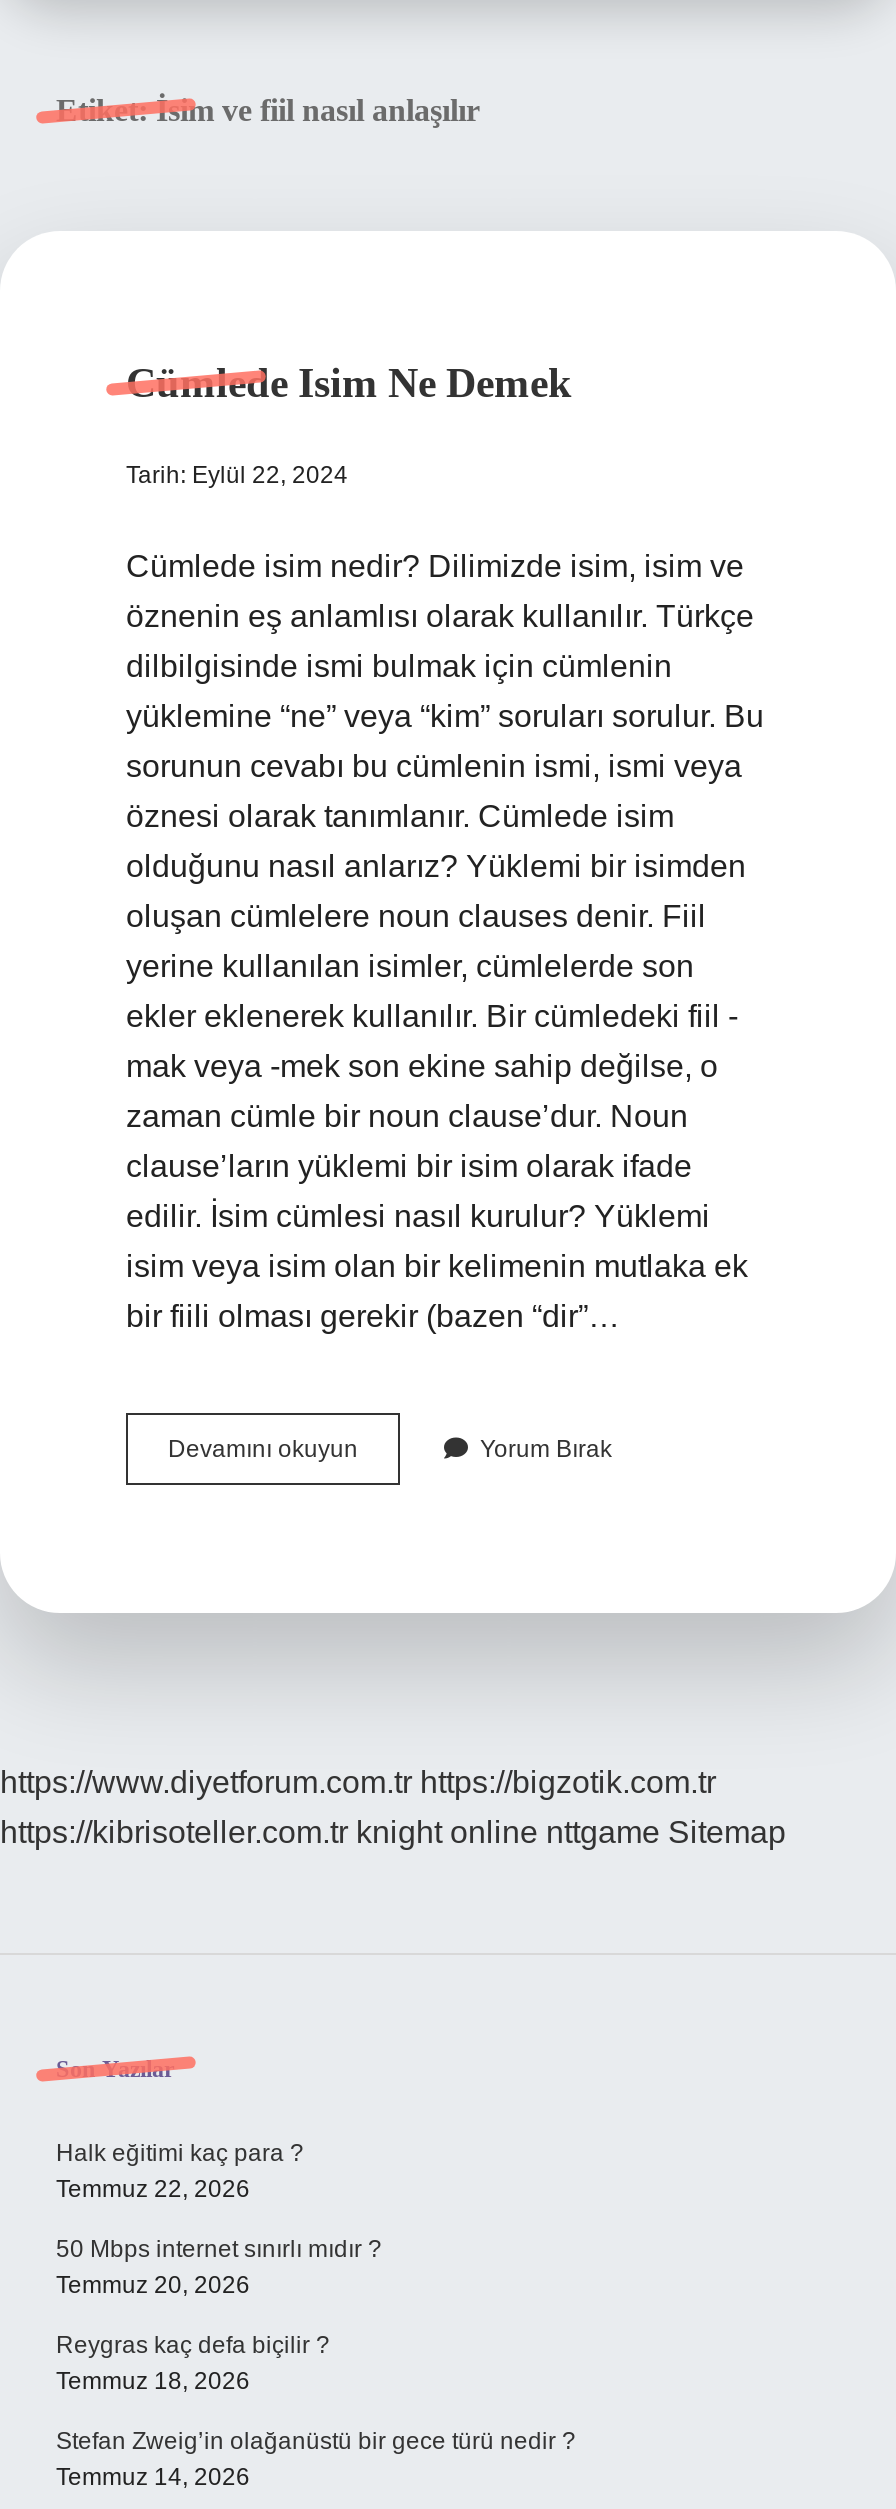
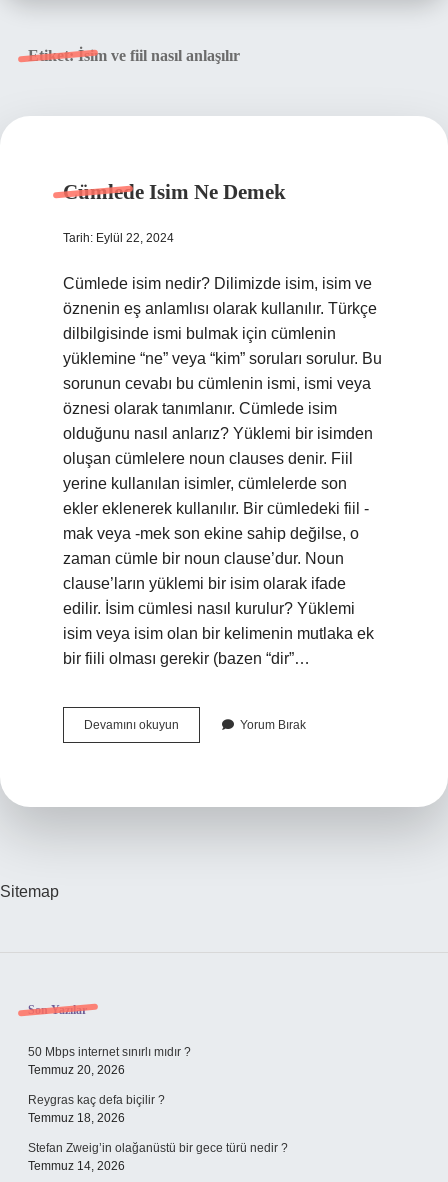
- https://www.diyetforum.com.tr https://bigzotik.com.tr
- https://kibrisoteller.com.tr knight online nttgame Sitemap
+ Sitemap

- Halk eğitimi kaç para ?
- Temmuz 22, 2026
